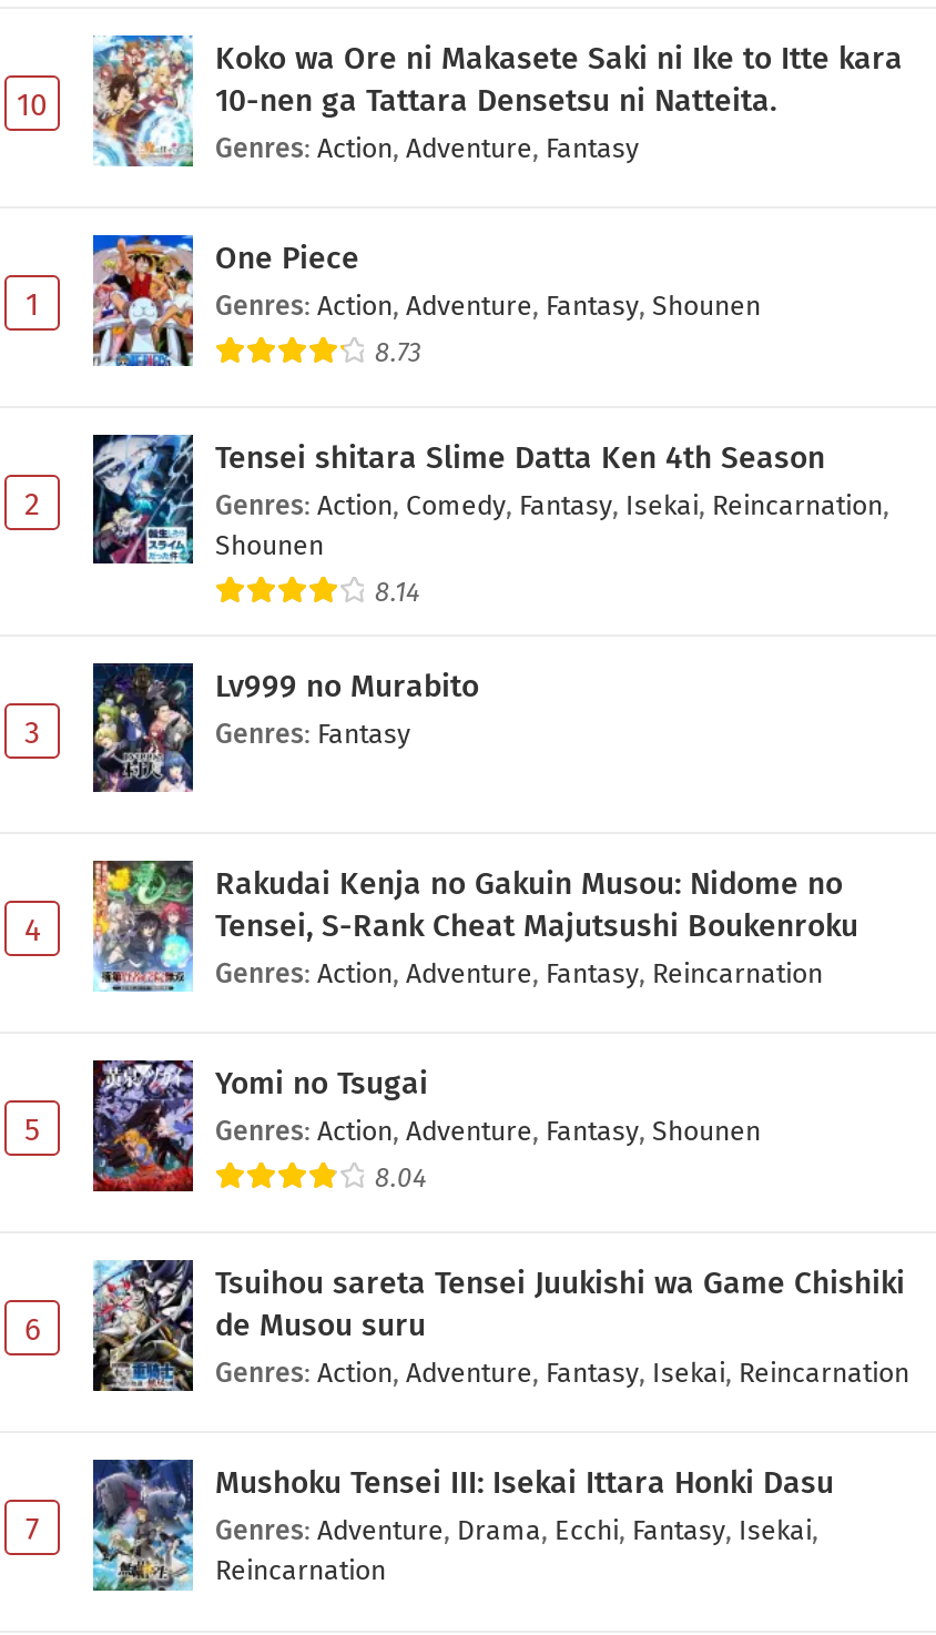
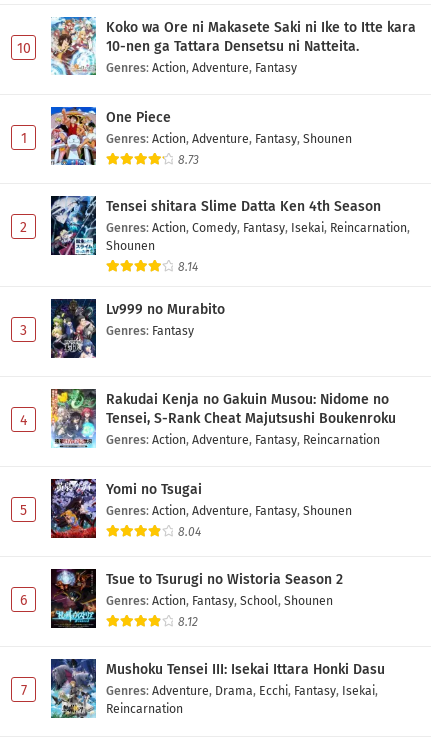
- [image]
- Tsuihou sareta Tensei Juukishi wa Game Chishiki
- de Musou suru
- Genres: Action, Adventure, Fantasy, Isekai, Reincarnation
+ [image]
+ Tsue to Tsurugi no Wistoria Season 2
+ Genres: Action, Fantasy, School, Shounen
+ 8.12
